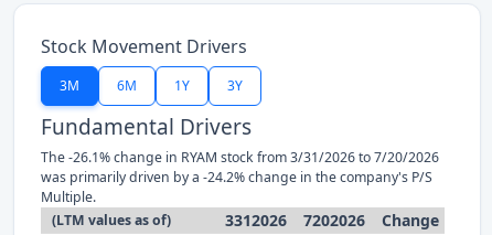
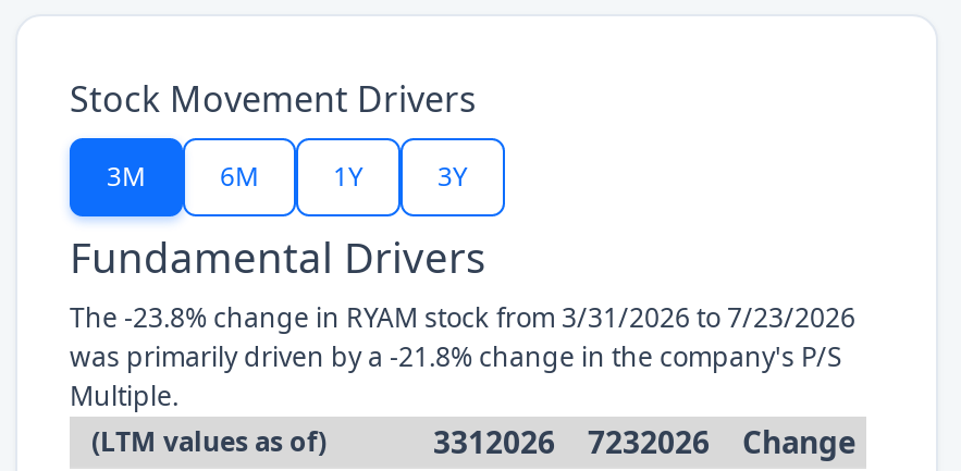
- The -26.1% change in RYAM stock from 3/31/2026 to 7/20/2026
+ The -23.8% change in RYAM stock from 3/31/2026 to 7/23/2026

- was primarily driven by a -24.2% change in the company's P/S
+ was primarily driven by a -21.8% change in the company's P/S

- 3312026 7202026 Change
+ 3312026 7232026 Change
